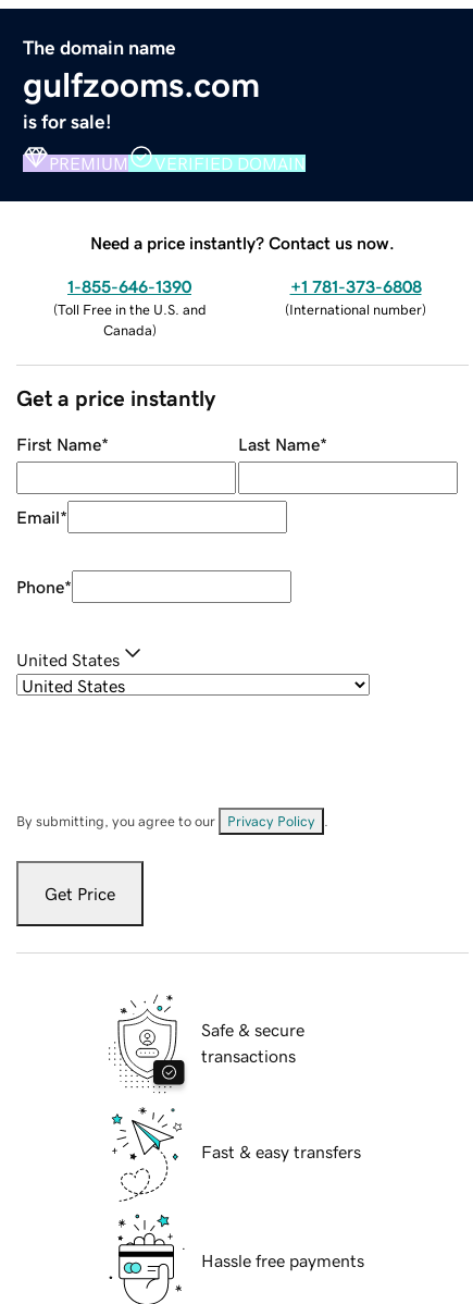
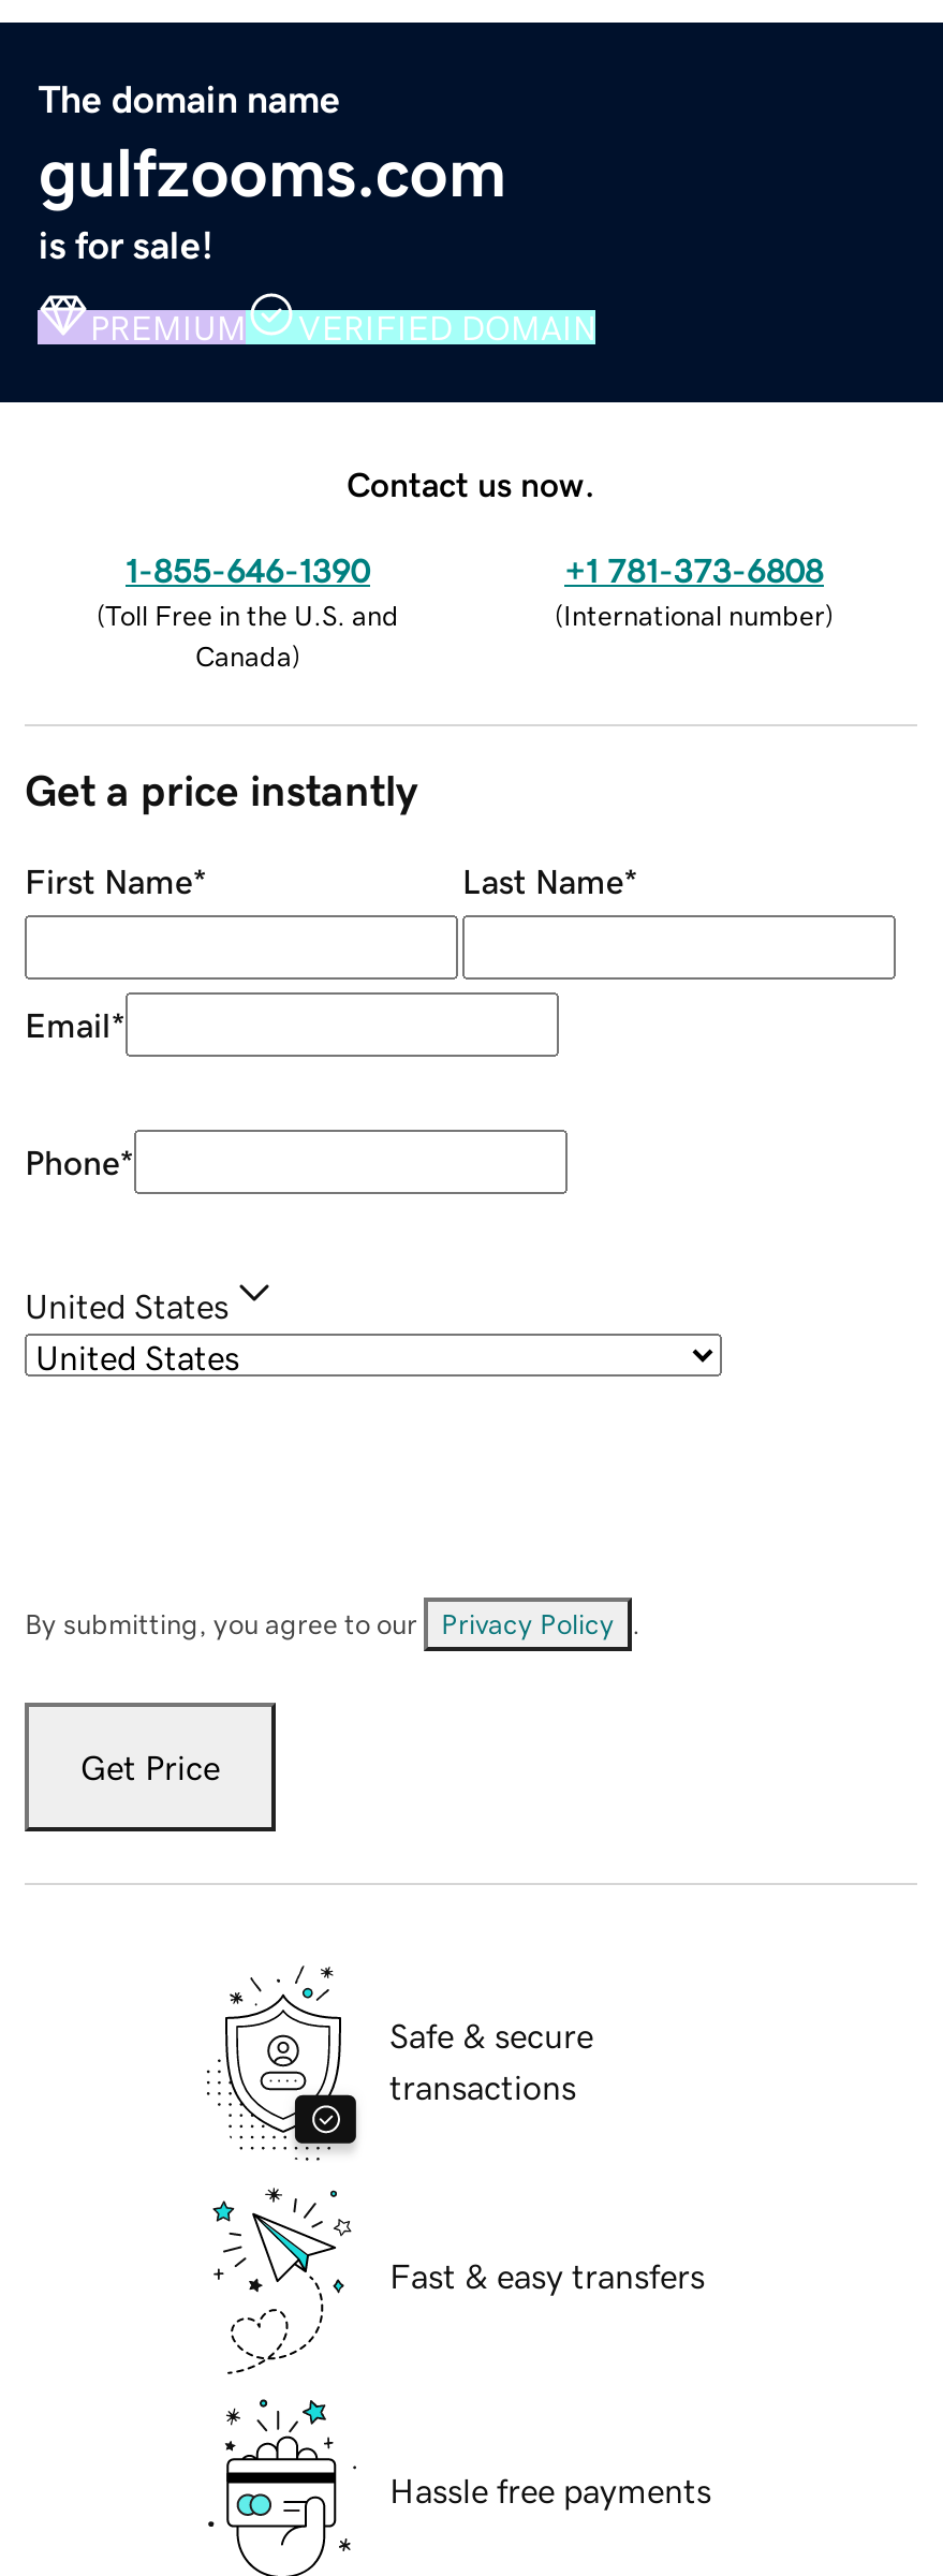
- Need a price instantly? Contact us now.
+ Contact us now.
